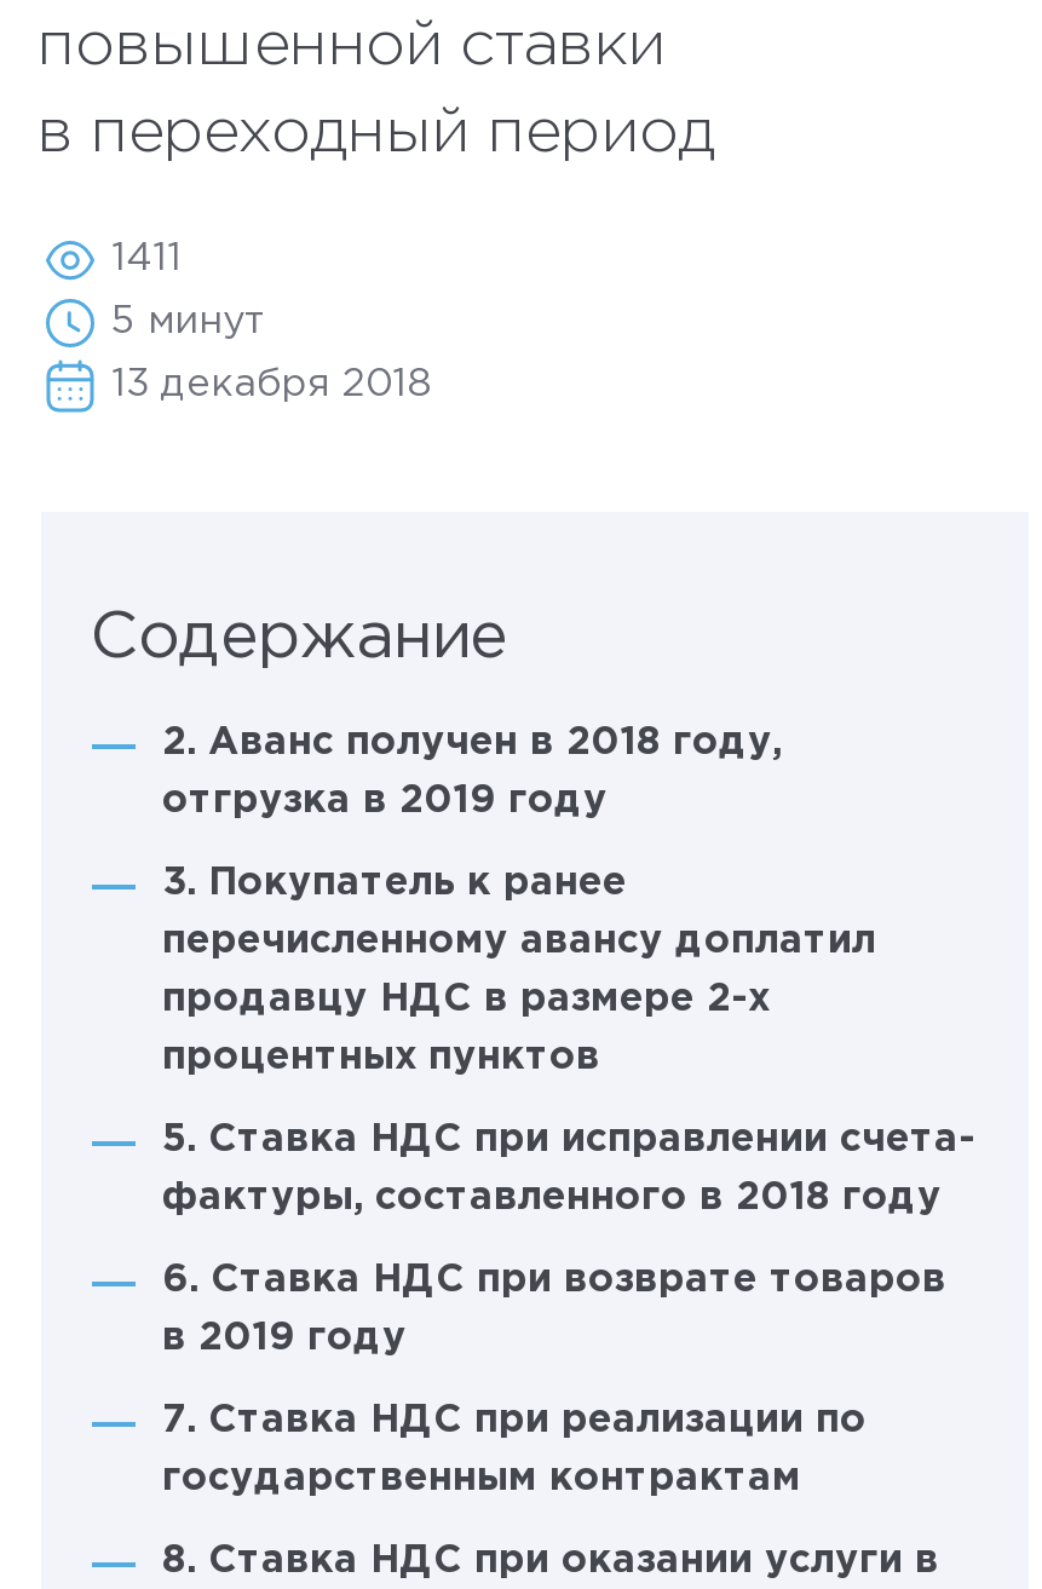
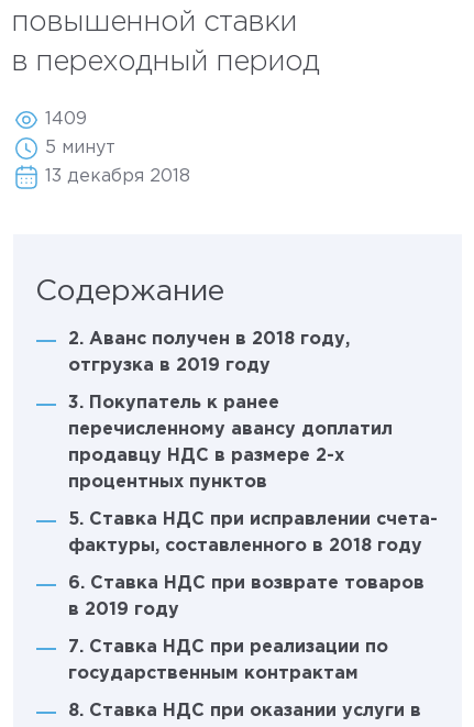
- 1411
+ 1409
